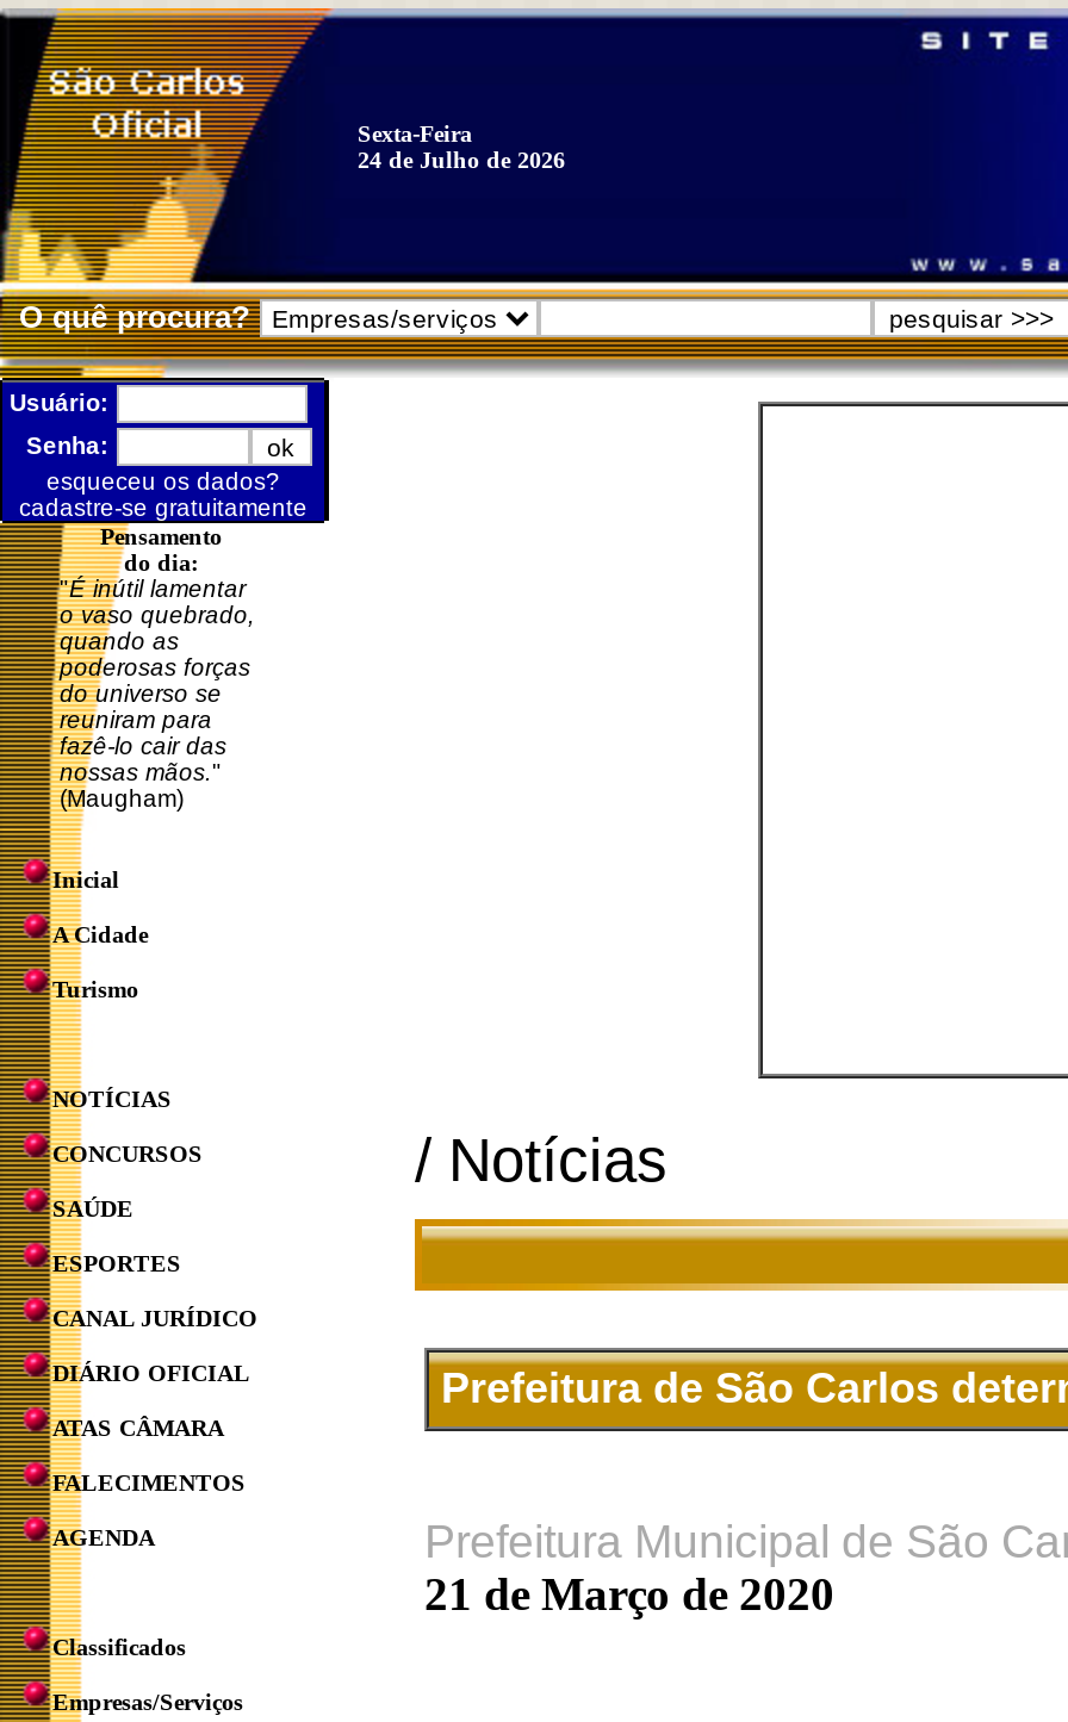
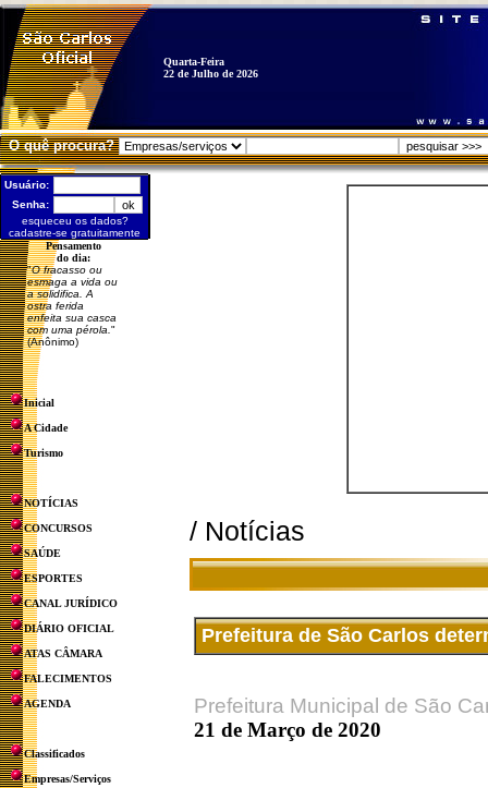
- Sexta-Feira
- 24 de Julho de 2026
+ Quarta-Feira
+ 22 de Julho de 2026

- "É inútil lamentar
- o vaso quebrado,
- quando as
- poderosas forças
- do universo se
- reuniram para
- fazê-lo cair das
- nossas mãos. "
- (Maugham)
+ "O fracasso ou
+ esmaga a vida ou
+ a solidifica. A
+ ostra ferida
+ enfeita sua casca
+ com uma pérola."
+ (Anônimo)
